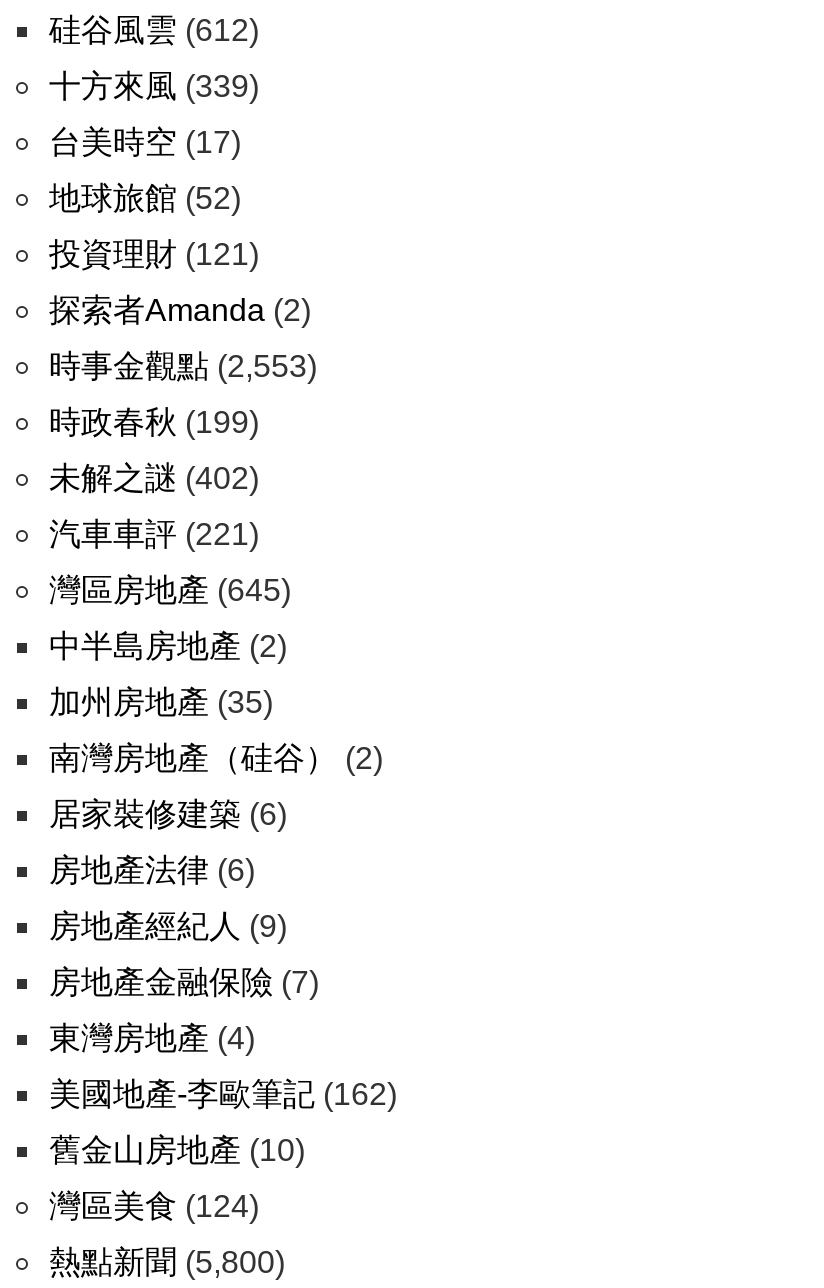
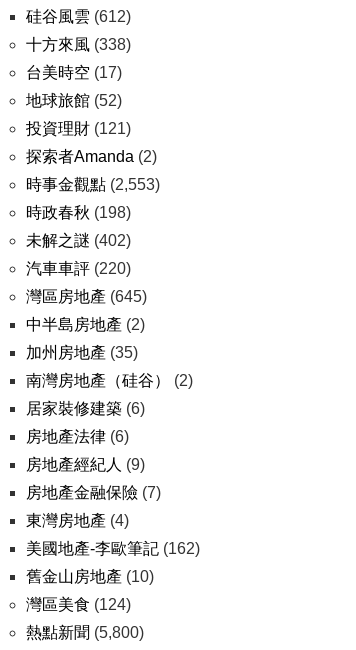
- 十方來風(339)
+ 十方來風(338)

- 時政春秋(199)
+ 時政春秋(198)

- 汽車車評(221)
+ 汽車車評(220)
